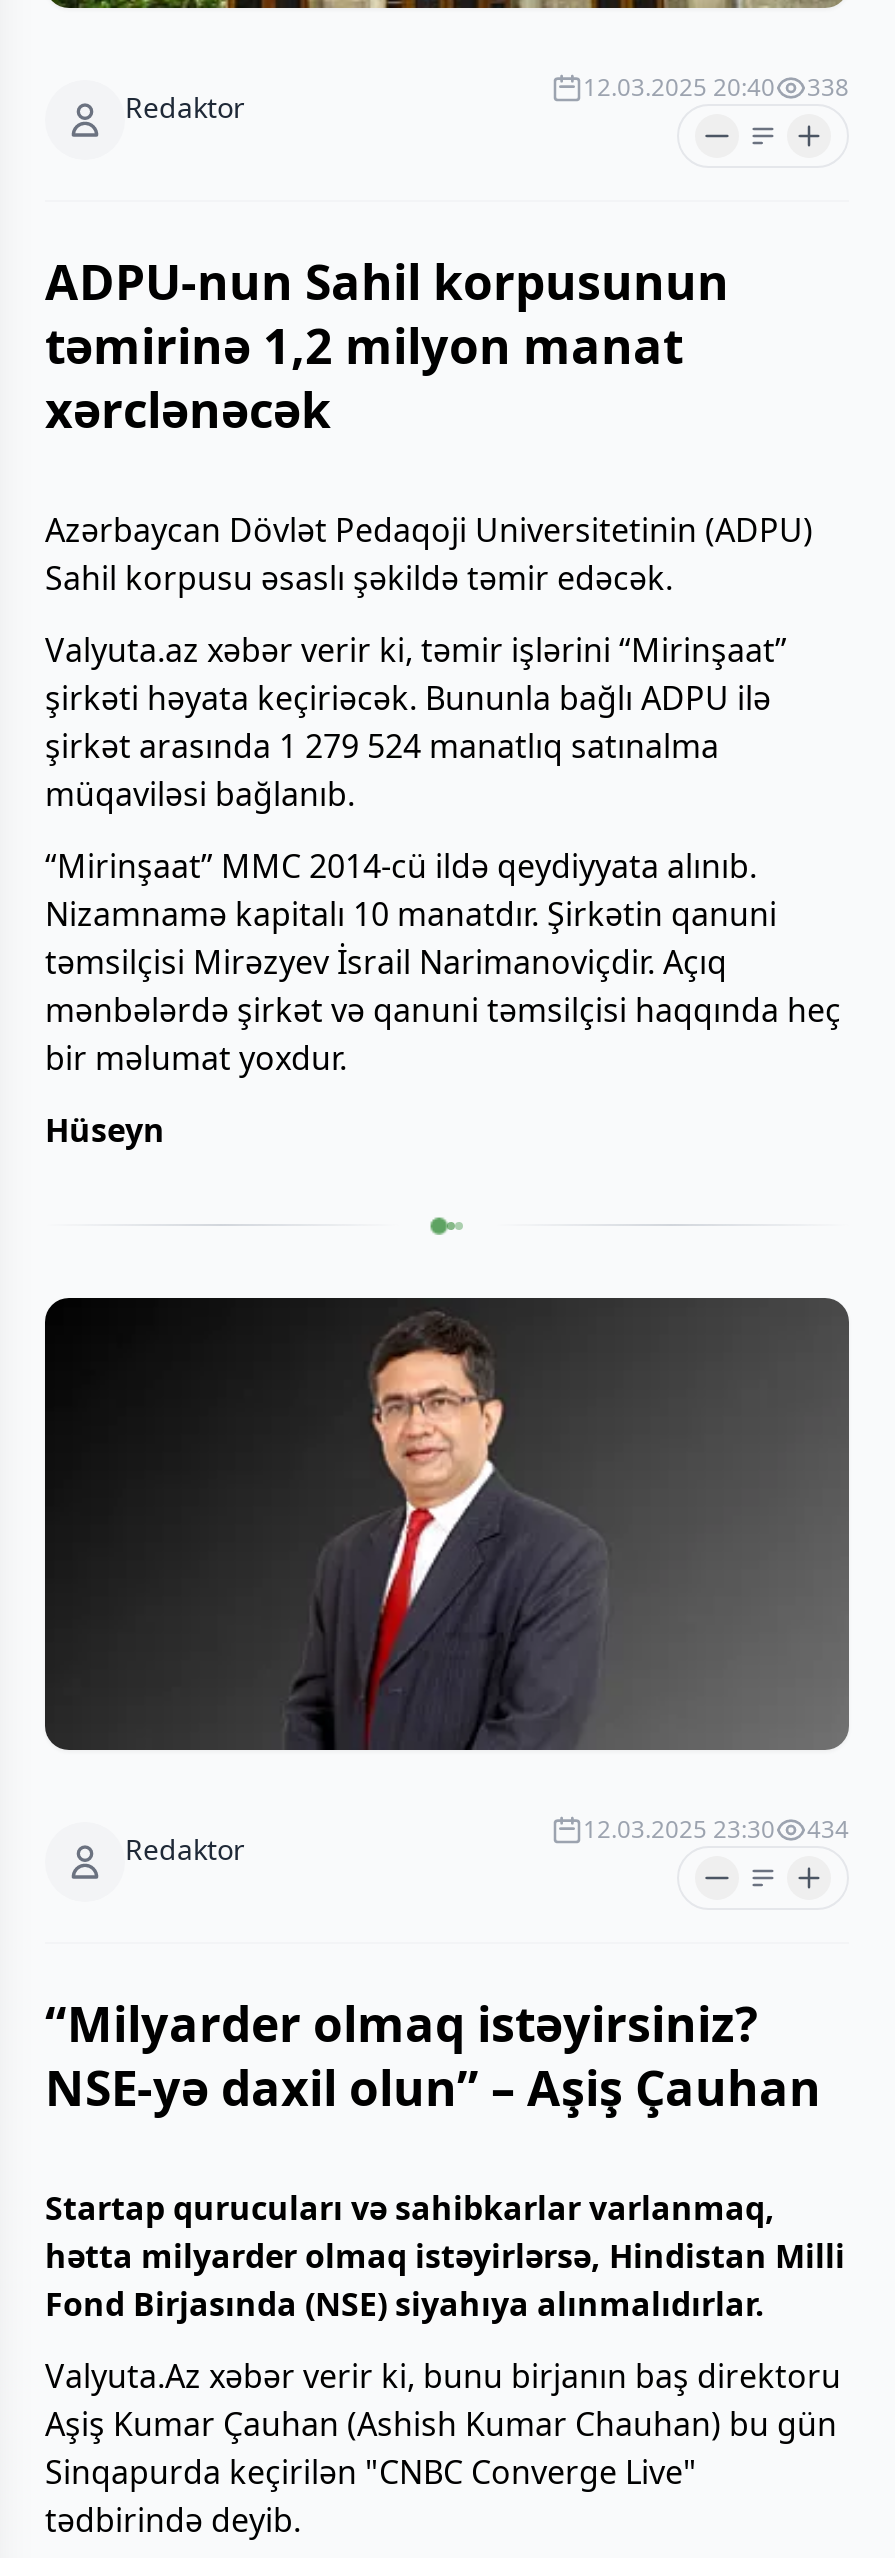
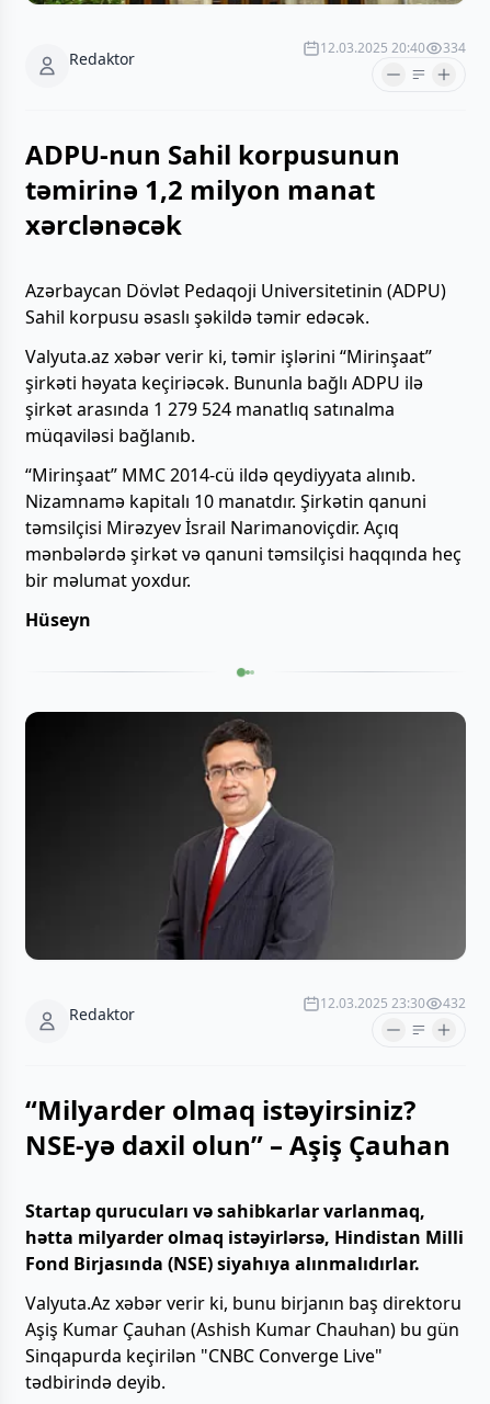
- 12.03.2025 20:40 338
+ 12.03.2025 20:40 334

- 12.03.2025 23:30 434
+ 12.03.2025 23:30 432
